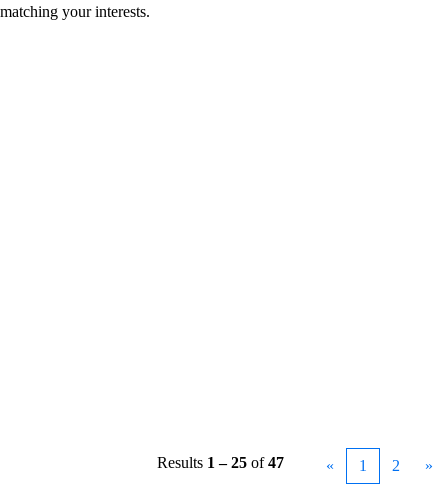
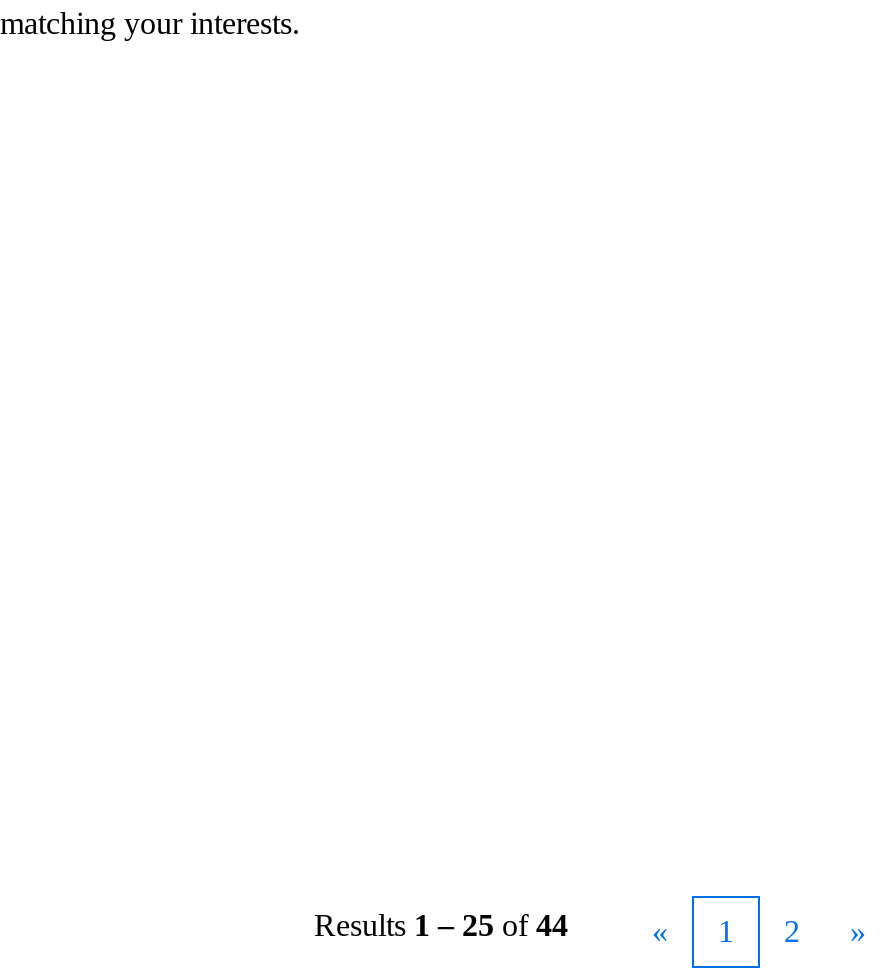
- Results 1 – 25 of 47
+ Results 1 – 25 of 44
